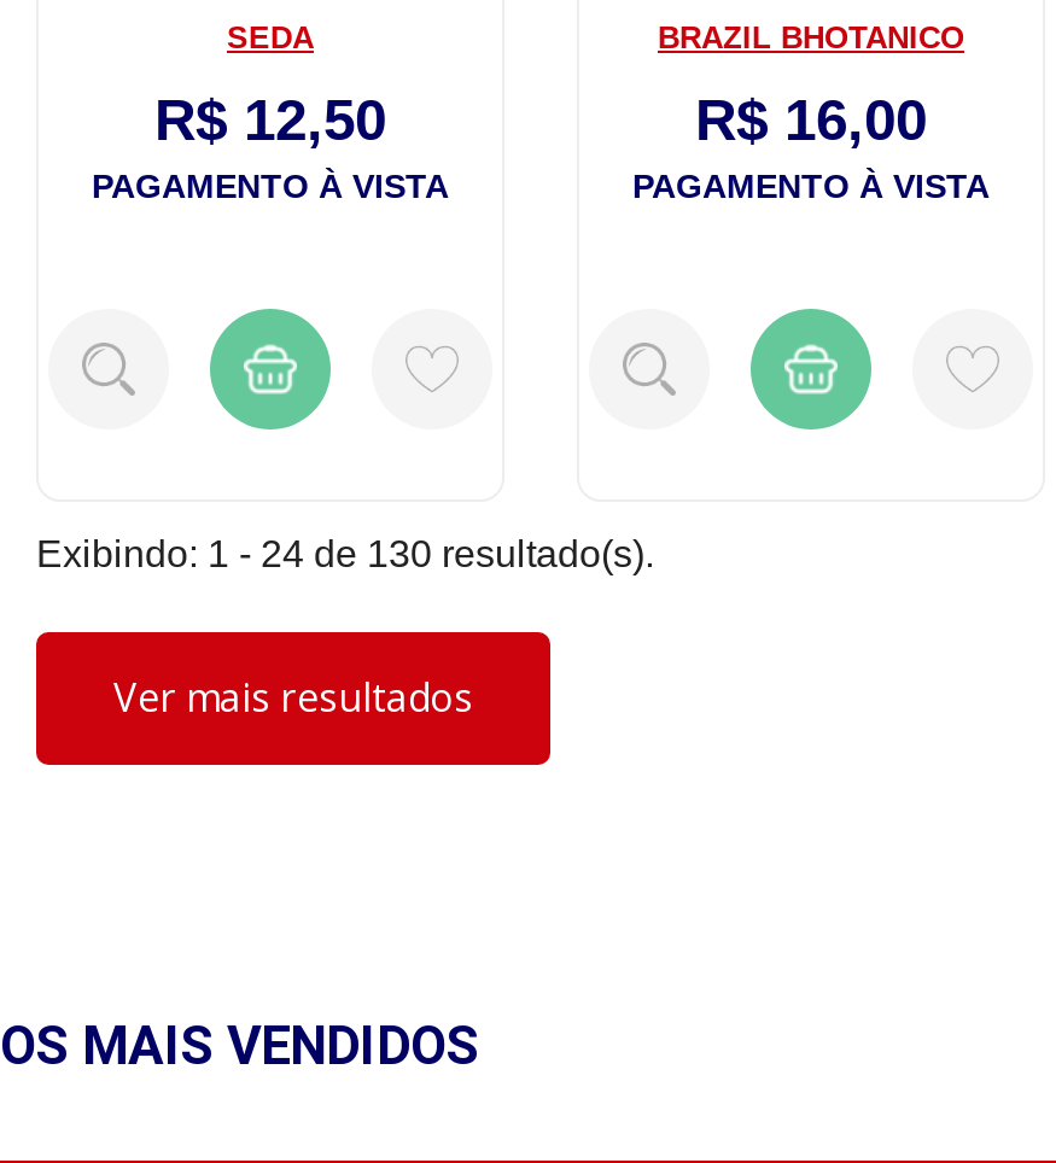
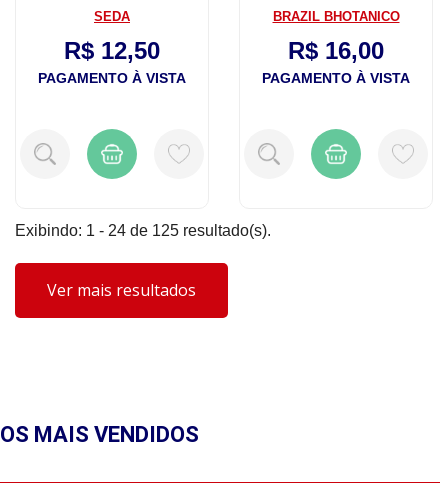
- Exibindo: 1 - 24 de 130 resultado(s).
+ Exibindo: 1 - 24 de 125 resultado(s).
